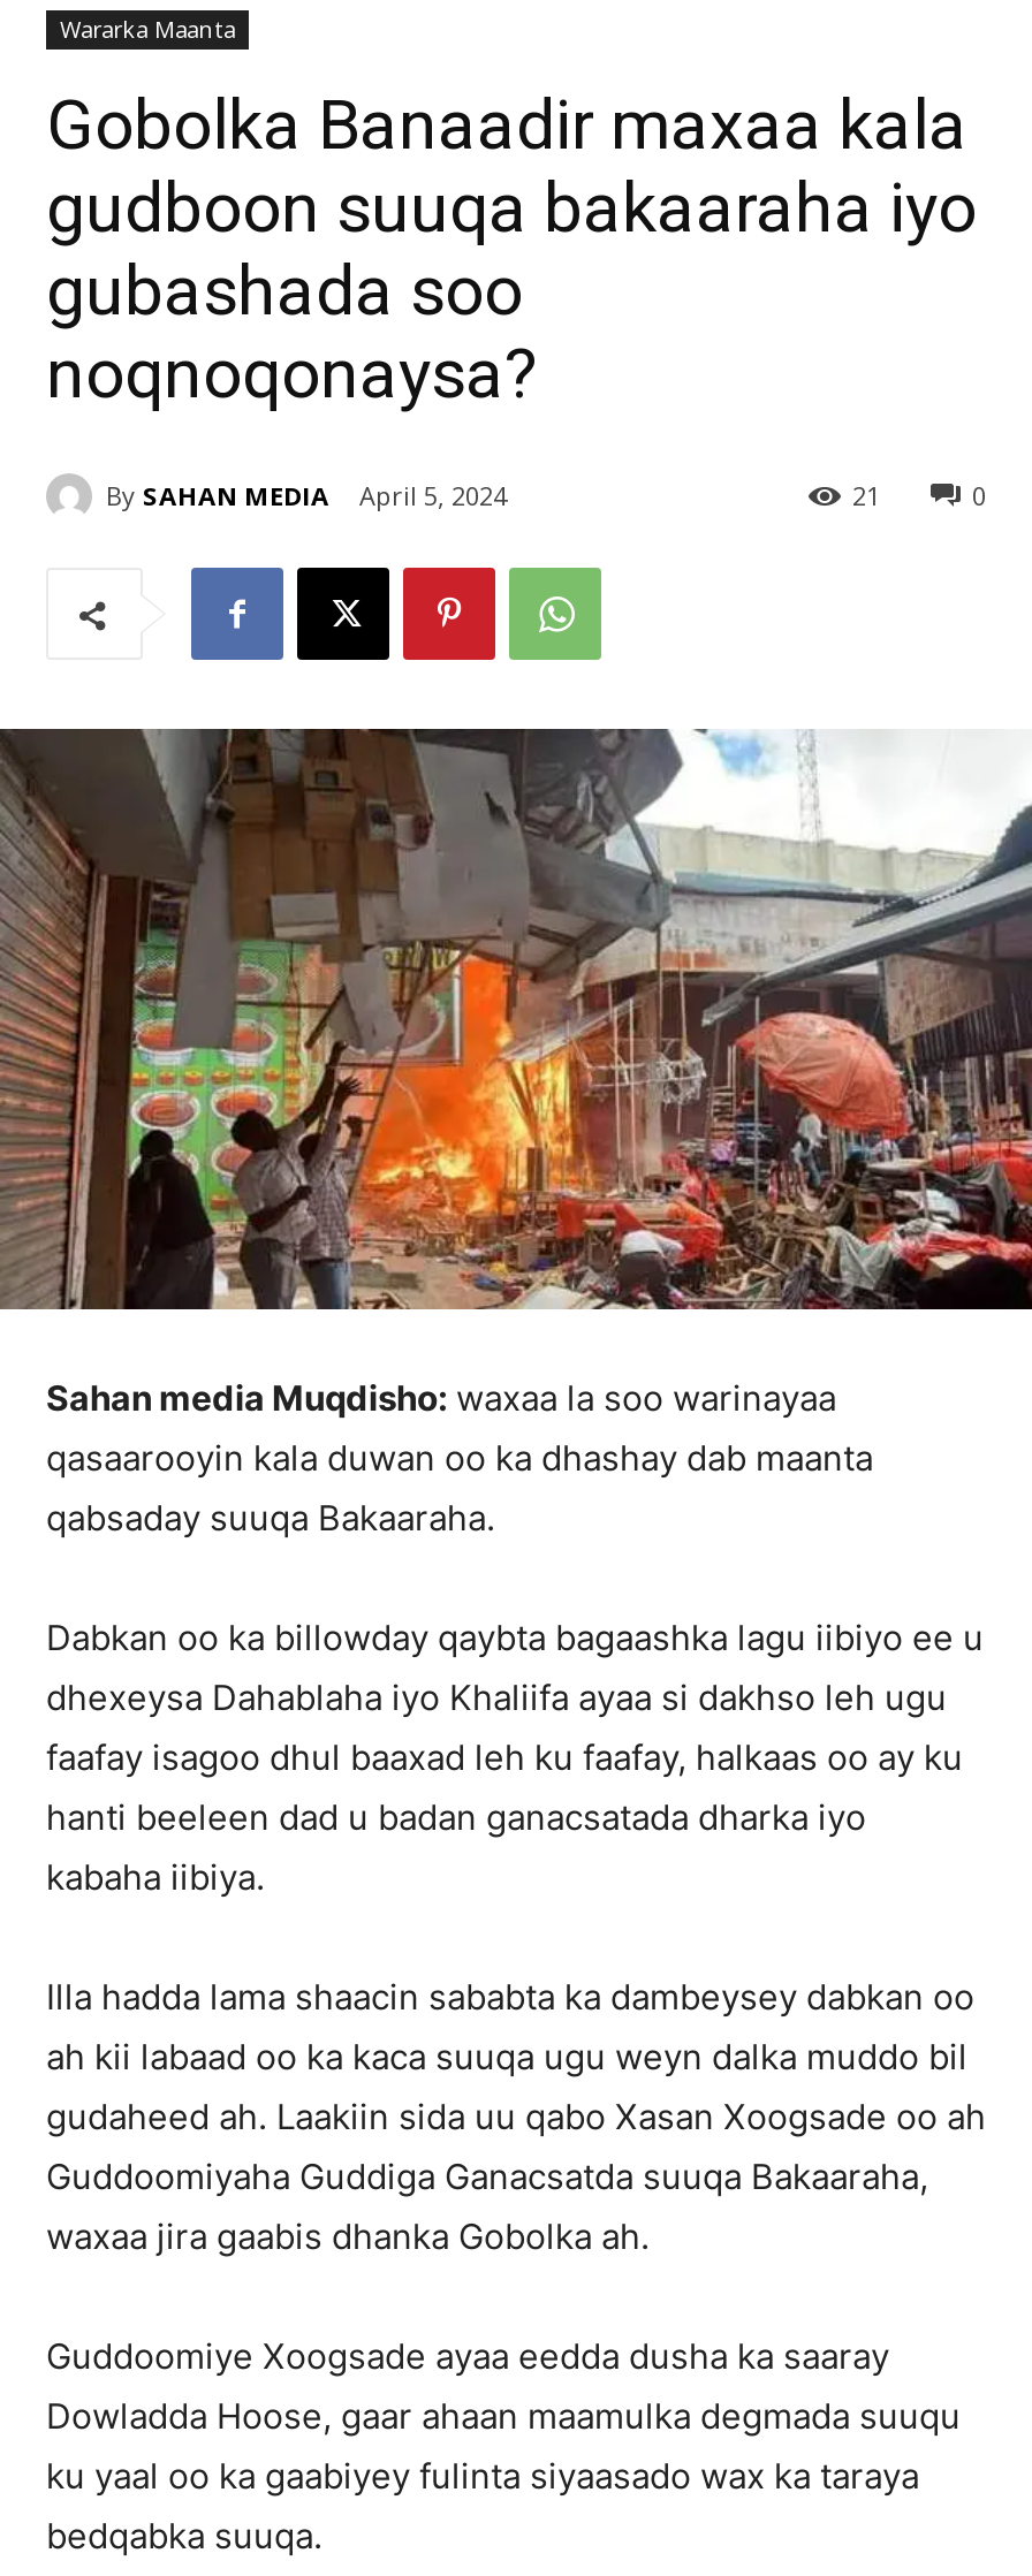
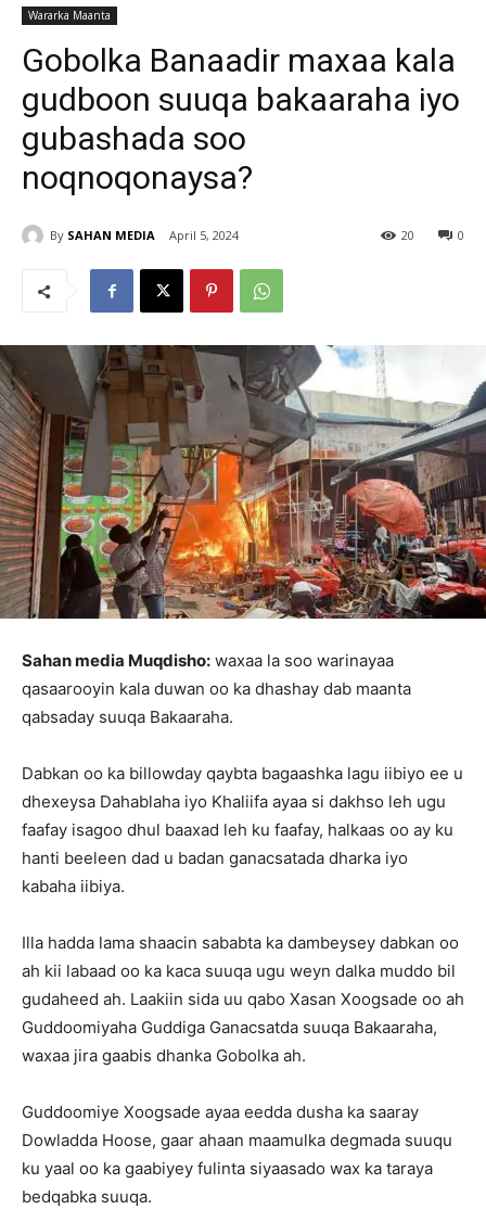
- 21
+ 20
